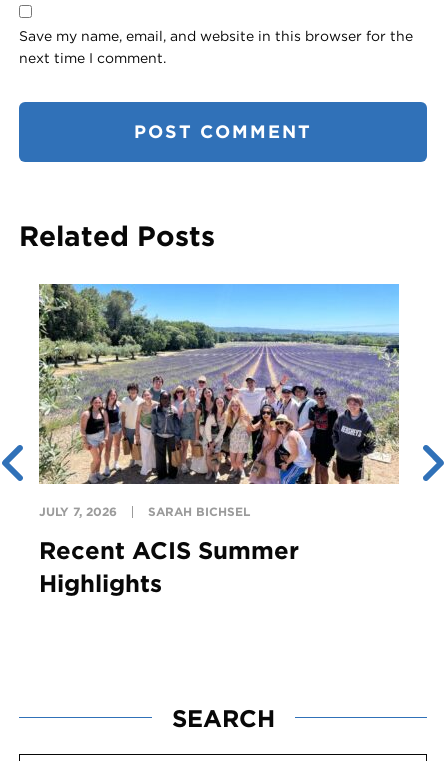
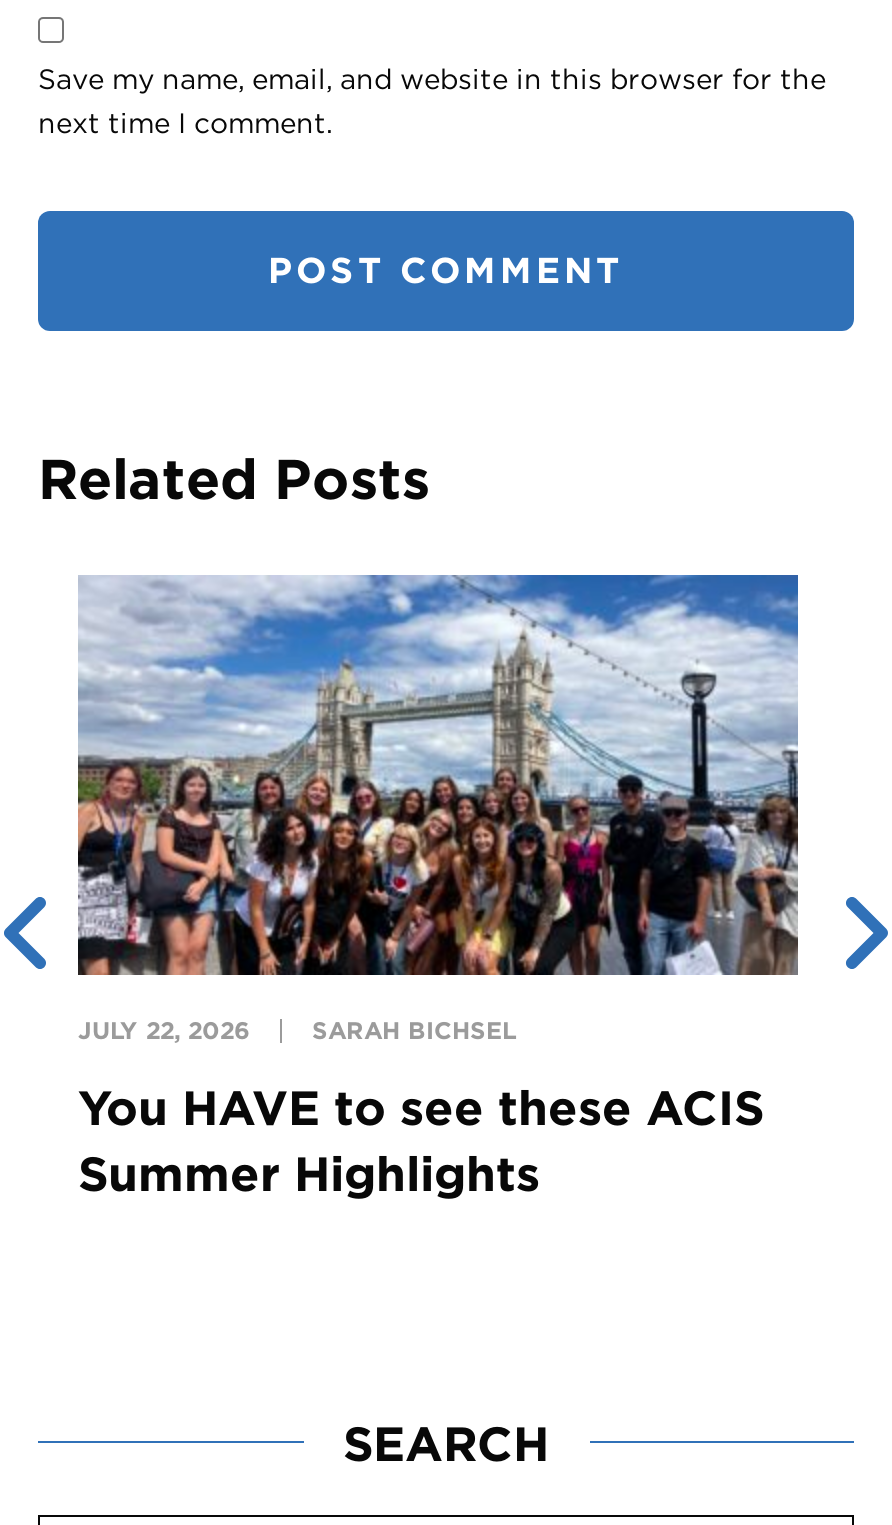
- [image]
- JULY 7, 2026
+ [image]
+ JULY 22, 2026

- Recent ACIS Summer
- Highlights
+ You HAVE to see these ACIS
+ Summer Highlights
